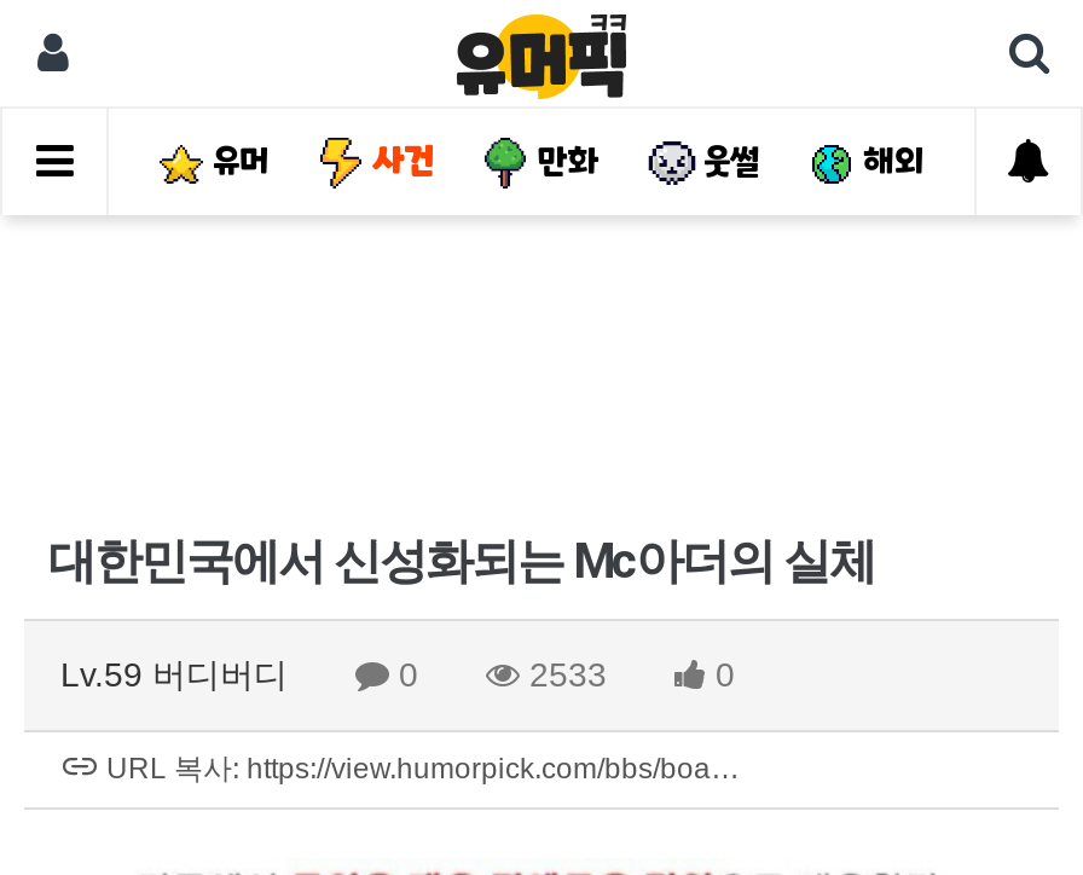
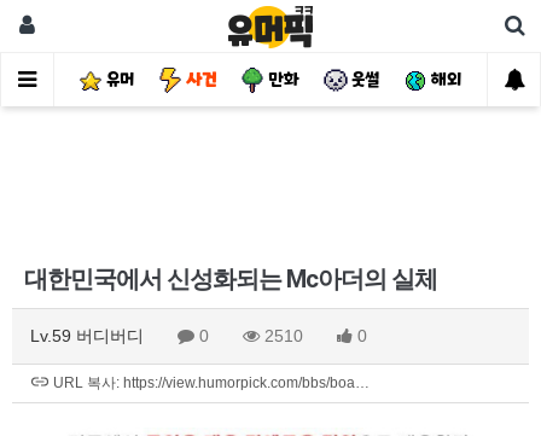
- 2533
+ 2510
